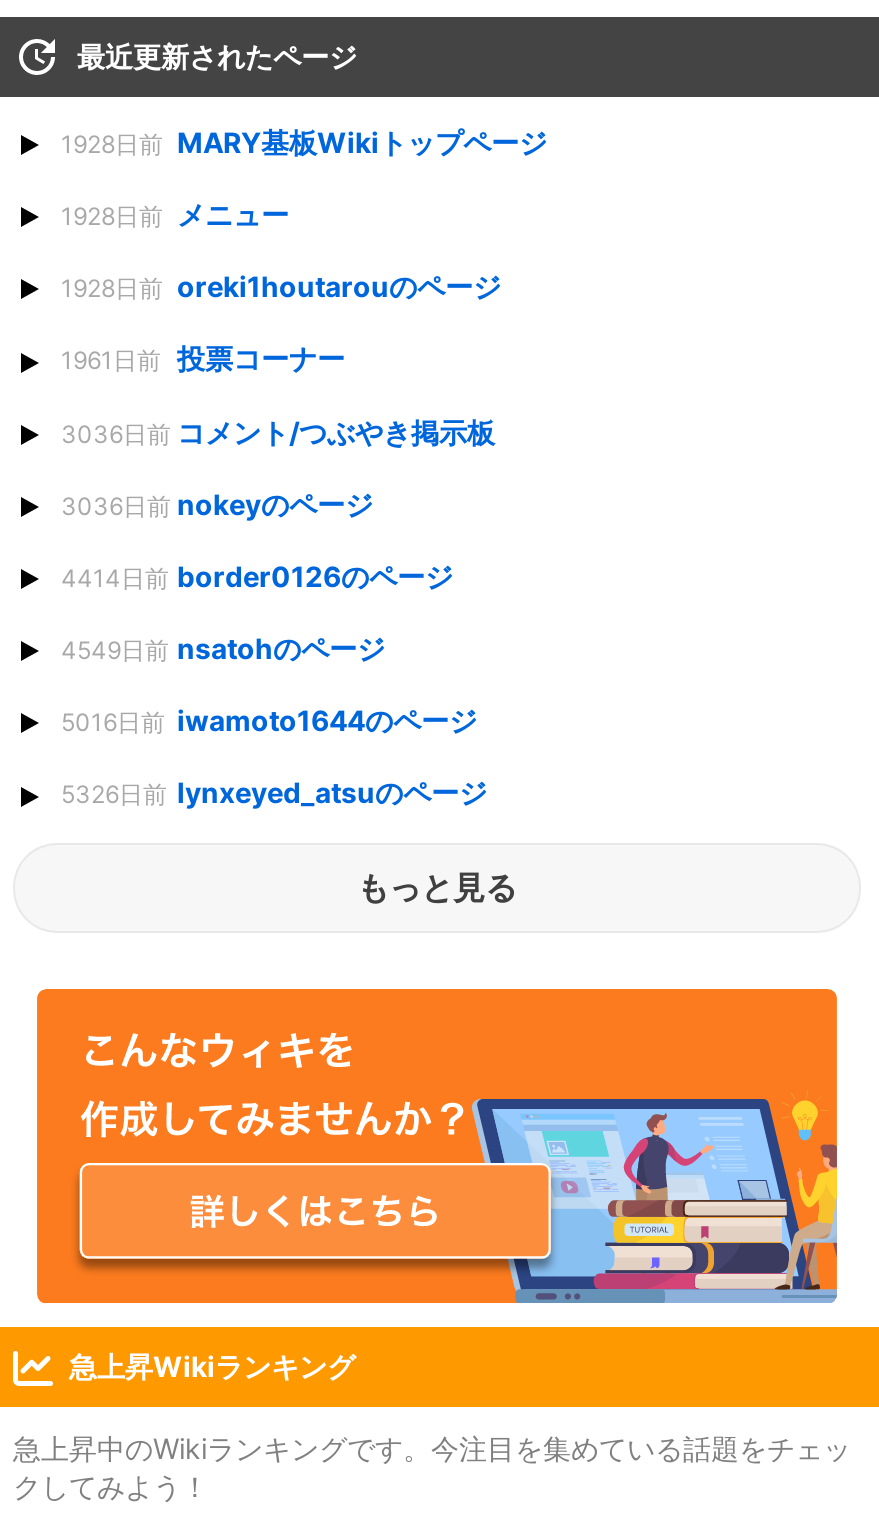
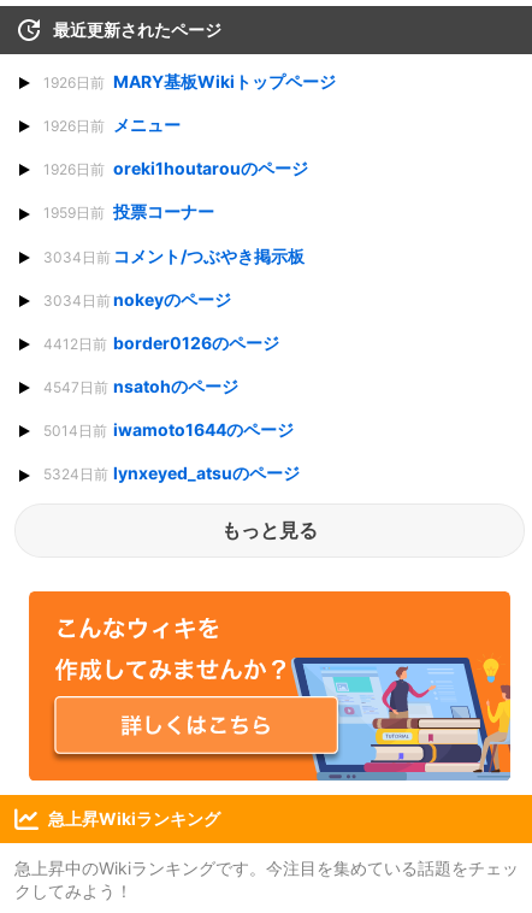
- 1928日前 MARY基板Wikiトップページ
+ 1926日前 MARY基板Wikiトップページ

- 1928日前 メニュー
+ 1926日前 メニュー

- 1928日前 oreki1houtarouのページ
+ 1926日前 oreki1houtarouのページ

- 1961日前 投票コーナー
+ 1959日前 投票コーナー

- 3036日前 コメント/つぶやき掲示板
+ 3034日前 コメント/つぶやき掲示板

- 3036日前 nokeyのページ
+ 3034日前 nokeyのページ

- 4414日前 border0126のページ
+ 4412日前 border0126のページ

- 4549日前 nsatohのページ
+ 4547日前 nsatohのページ

- 5016日前 iwamoto1644のページ
+ 5014日前 iwamoto1644のページ

- 5326日前 lynxeyed_atsuのページ
+ 5324日前 lynxeyed_atsuのページ
